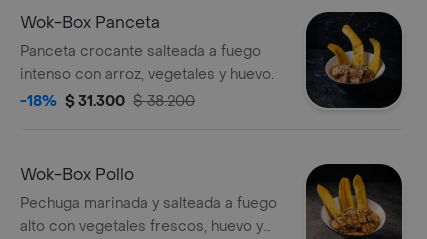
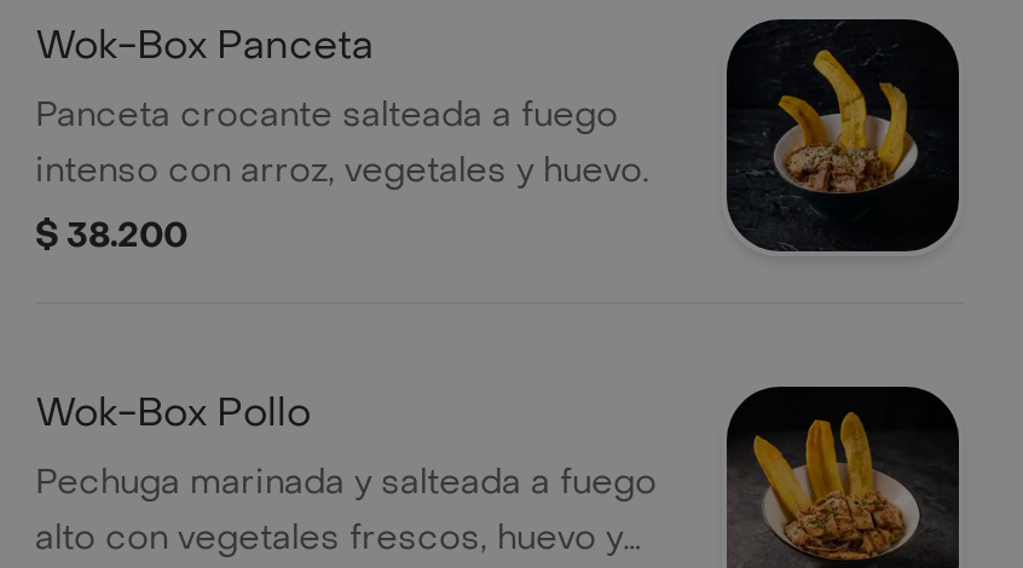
- -18% $ 31.300 $ 38.200
+ $ 38.200
